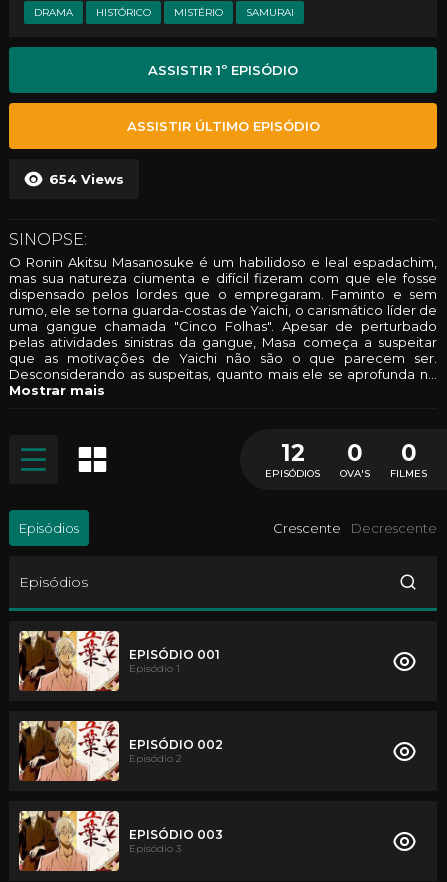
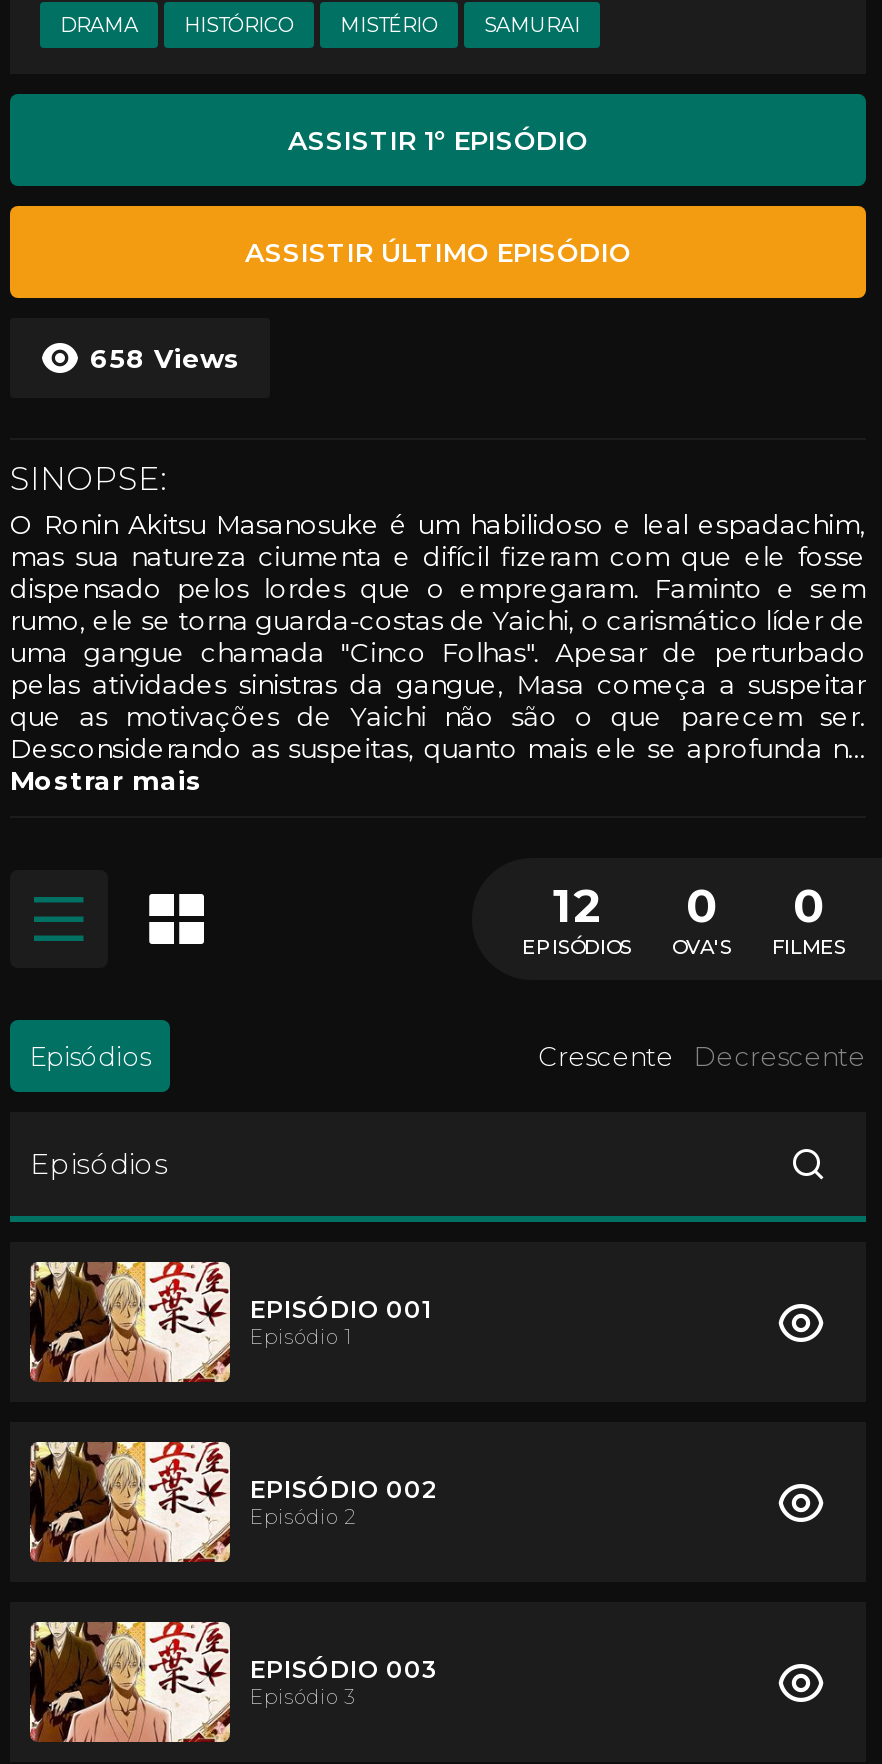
- 654 Views
+ 658 Views
